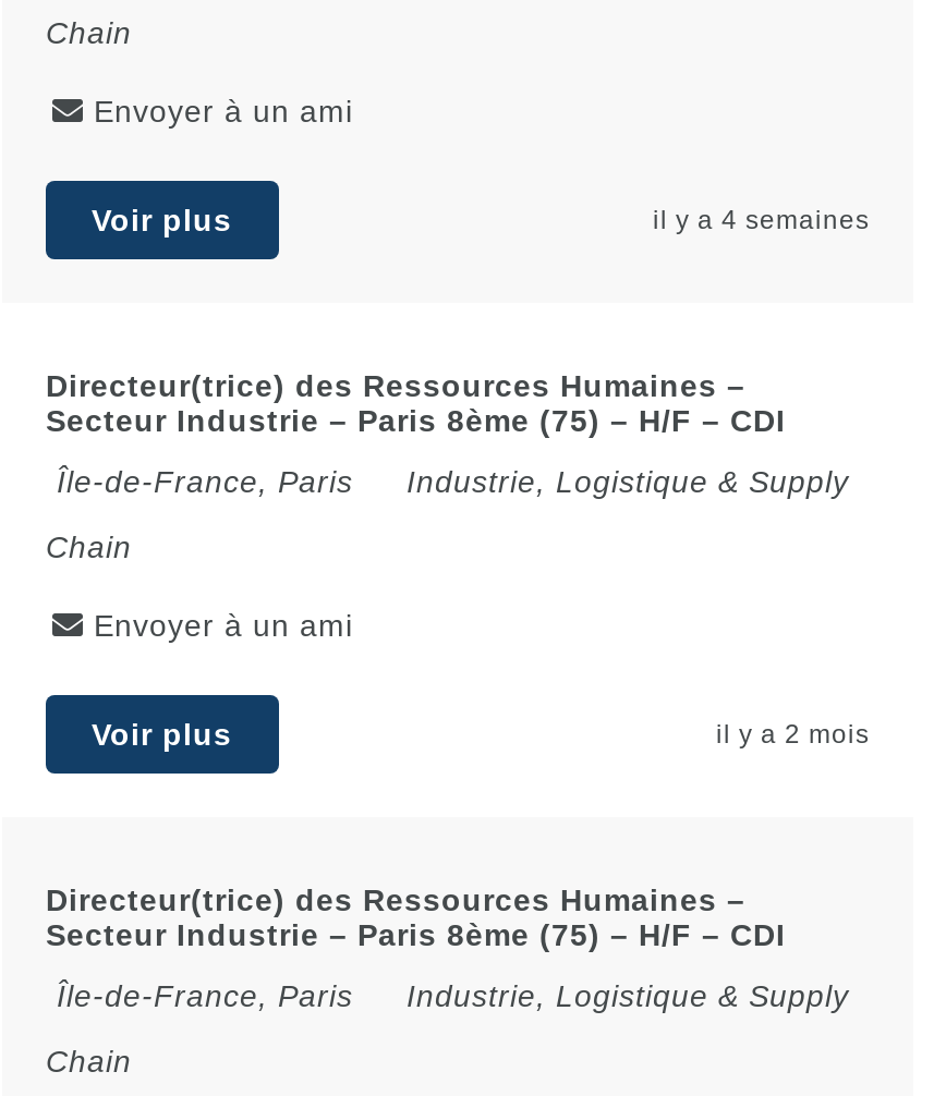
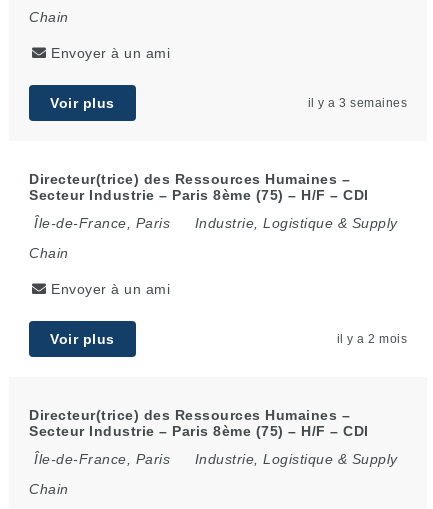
- il y a 4 semaines
+ il y a 3 semaines
